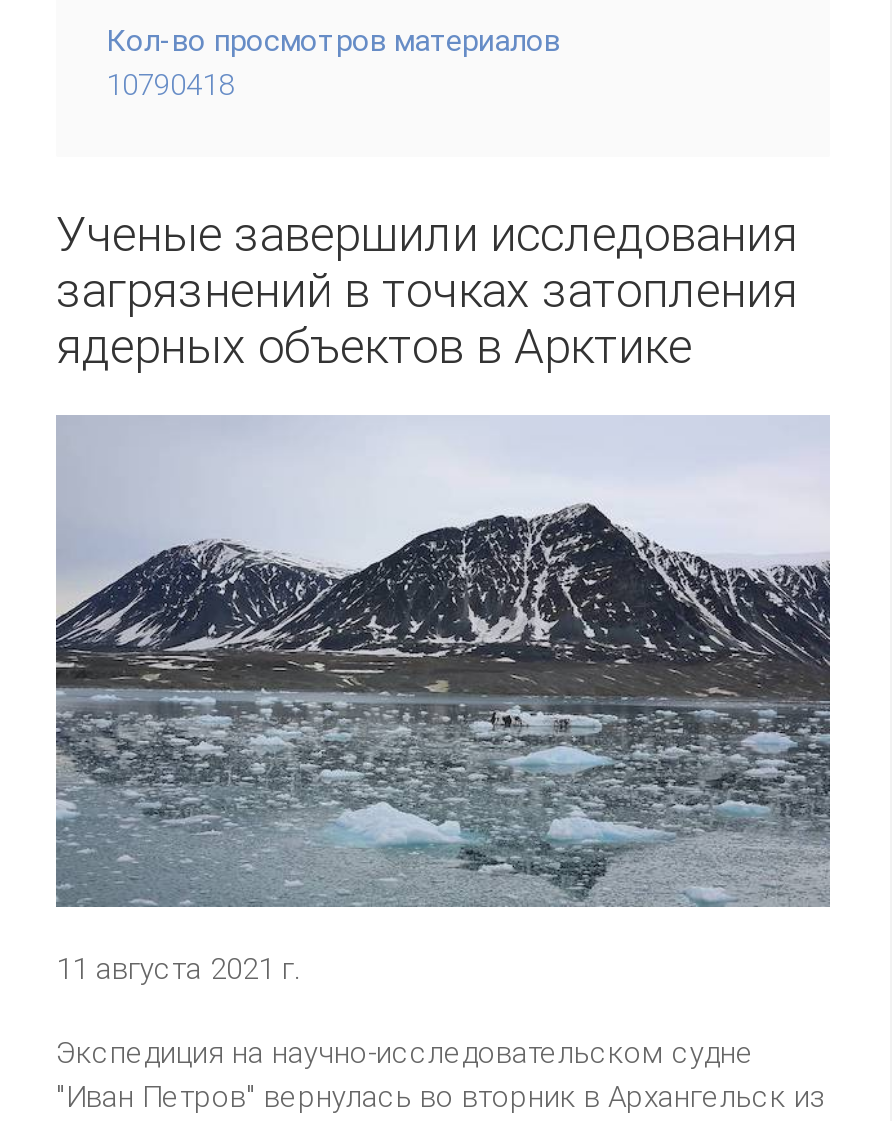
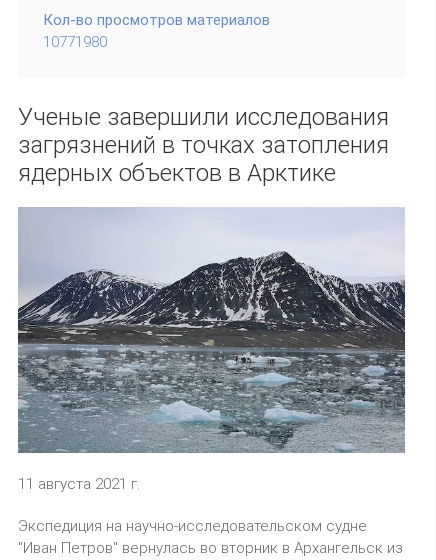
- 10790418
+ 10771980
